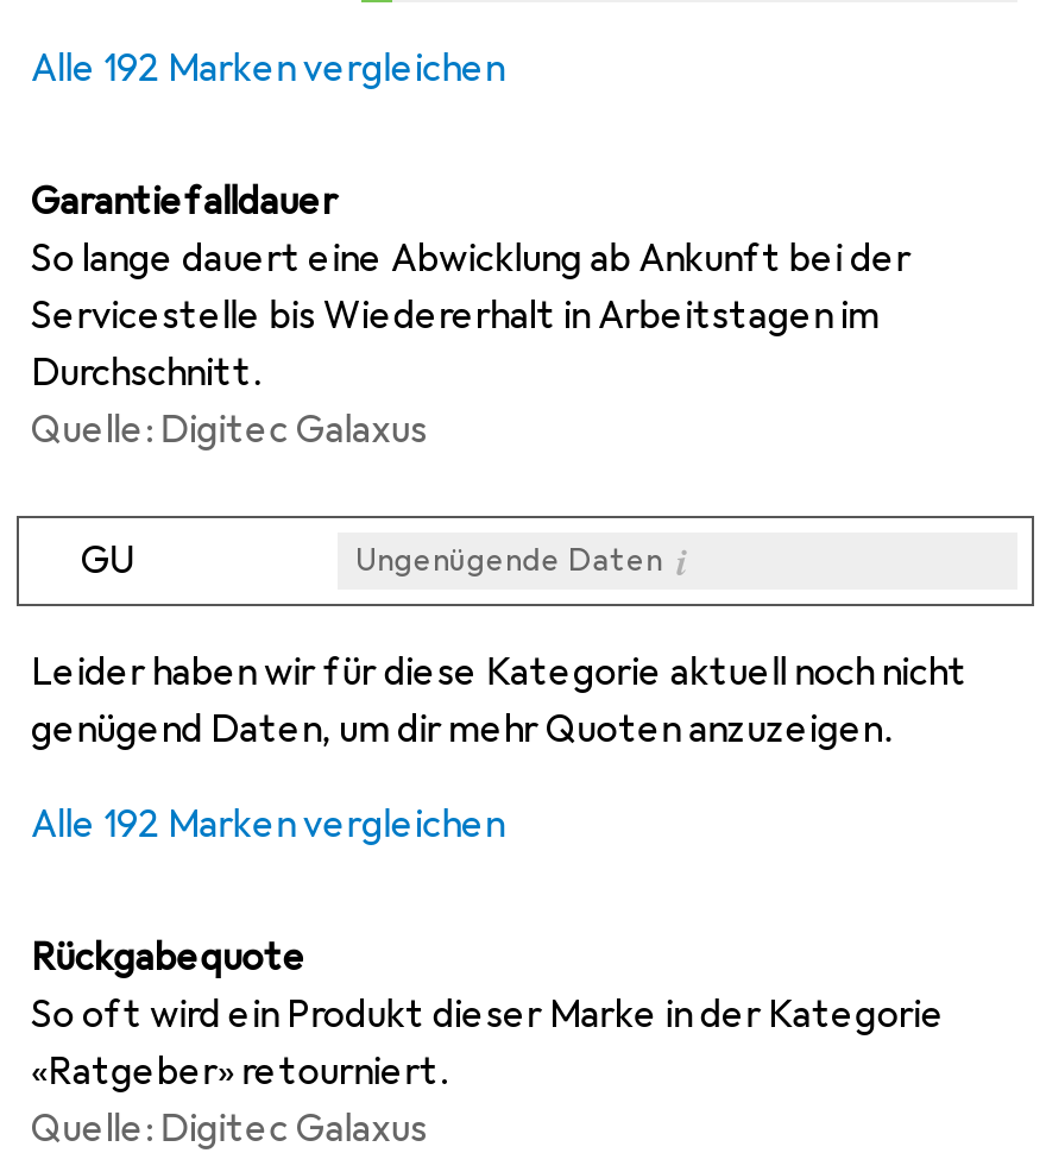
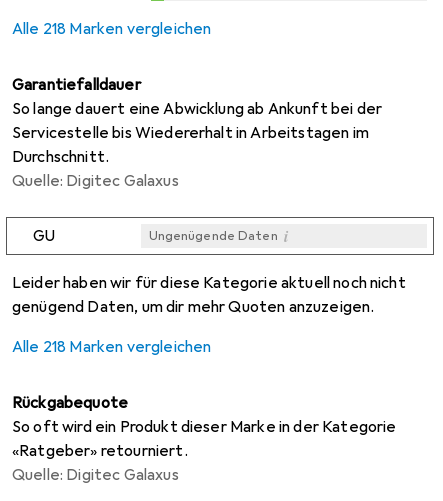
- Alle 192 Marken vergleichen
+ Alle 218 Marken vergleichen

- Alle 192 Marken vergleichen
+ Alle 218 Marken vergleichen
